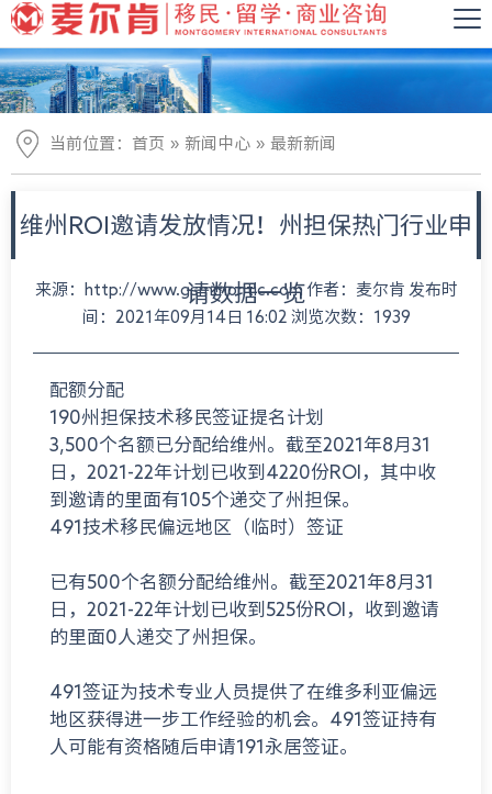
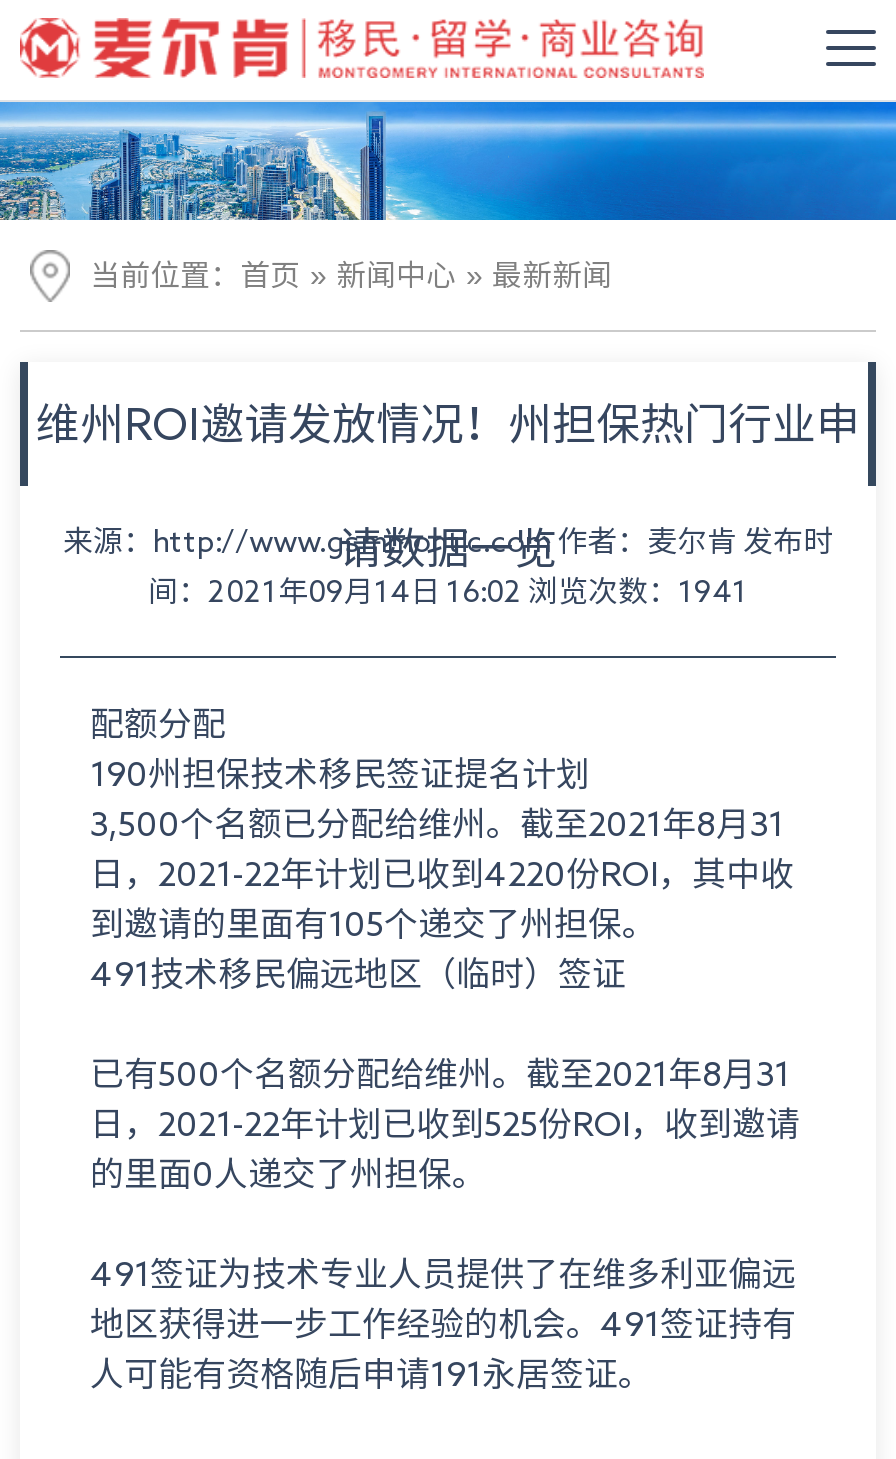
- 间：2021年09月14日 16:02 浏览次数：1939
+ 间：2021年09月14日 16:02 浏览次数：1941
